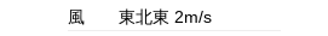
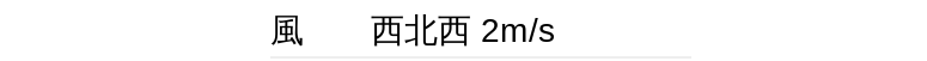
- 風 東北東 2m/s
+ 風 西北西 2m/s
